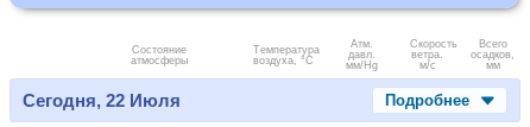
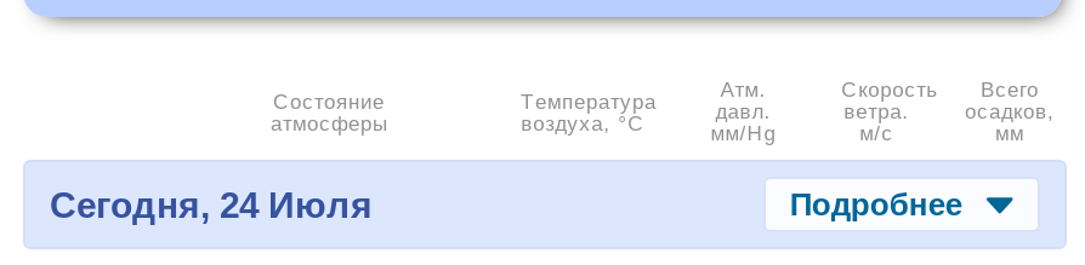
- Сегодня, 22 Июля
+ Сегодня, 24 Июля
